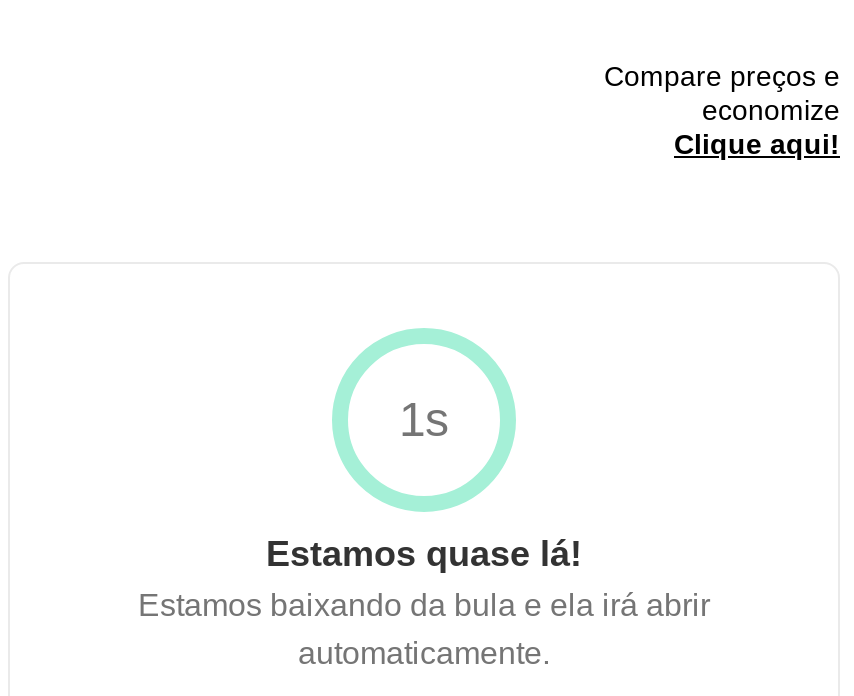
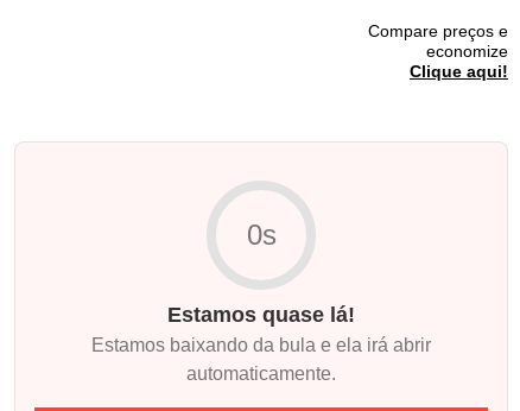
- 1s
+ 0s
